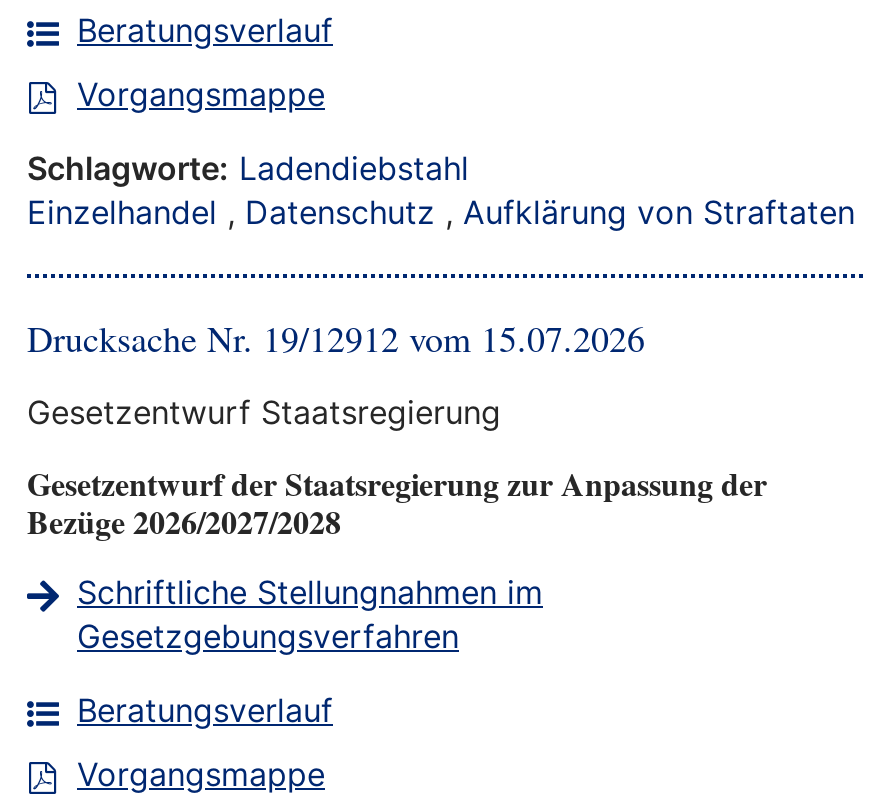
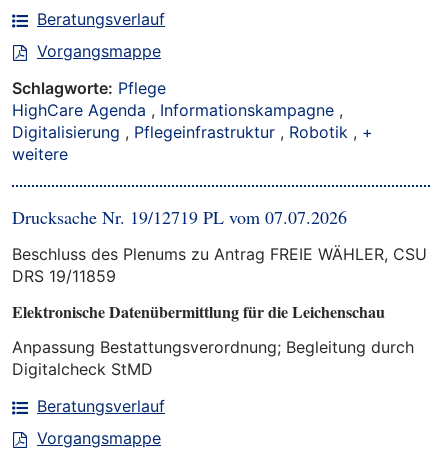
- Schlagworte: Ladendiebstahl
- Einzelhandel, Datenschutz, Aufklärung von Straftaten
+ Schlagworte: Pflege
+ HighCare Agenda, Informationskampagne,
+ Digitalisierung, Pflegeinfrastruktur, Robotik, +
+ weitere

- Drucksache Nr. 19/12912 vom 15.07.2026
+ Drucksache Nr. 19/12719 PL vom 07.07.2026

- Gesetzentwurf Staatsregierung
+ Beschluss des Plenums zu Antrag FREIE WÄHLER, CSU
+ DRS 19/11859

- Gesetzentwurf der Staatsregierung zur Anpassung der
- Bezüge 2026/2027/2028
+ Elektronische Datenübermittlung für die Leichenschau

- Schriftliche Stellungnahmen im
- Gesetzgebungsverfahren
+ Anpassung Bestattungsverordnung; Begleitung durch
+ Digitalcheck StMD
